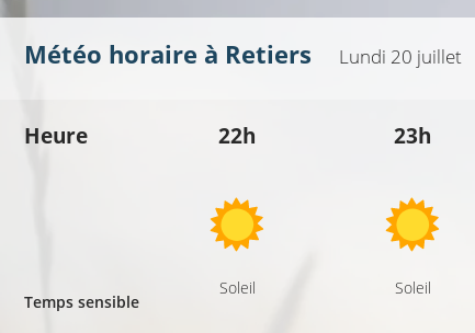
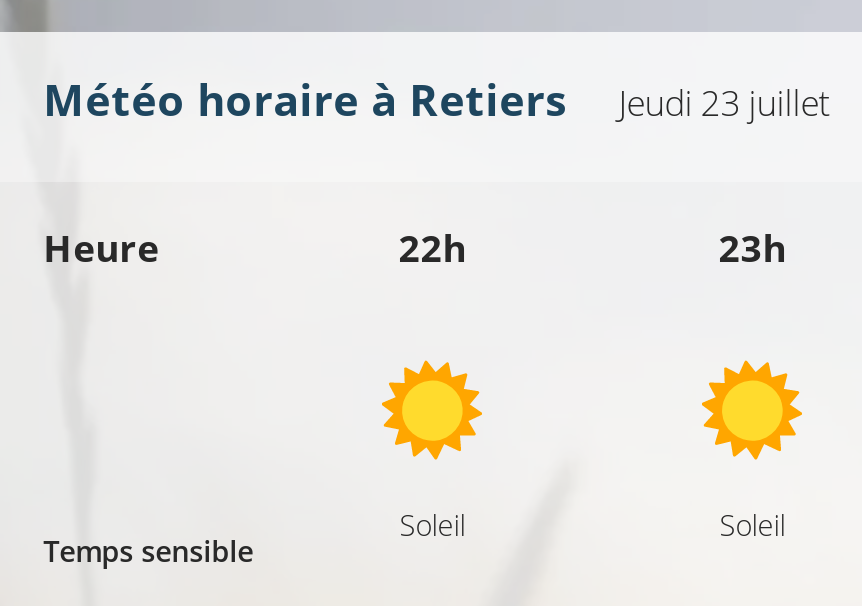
- Lundi 20 juillet
+ Jeudi 23 juillet
